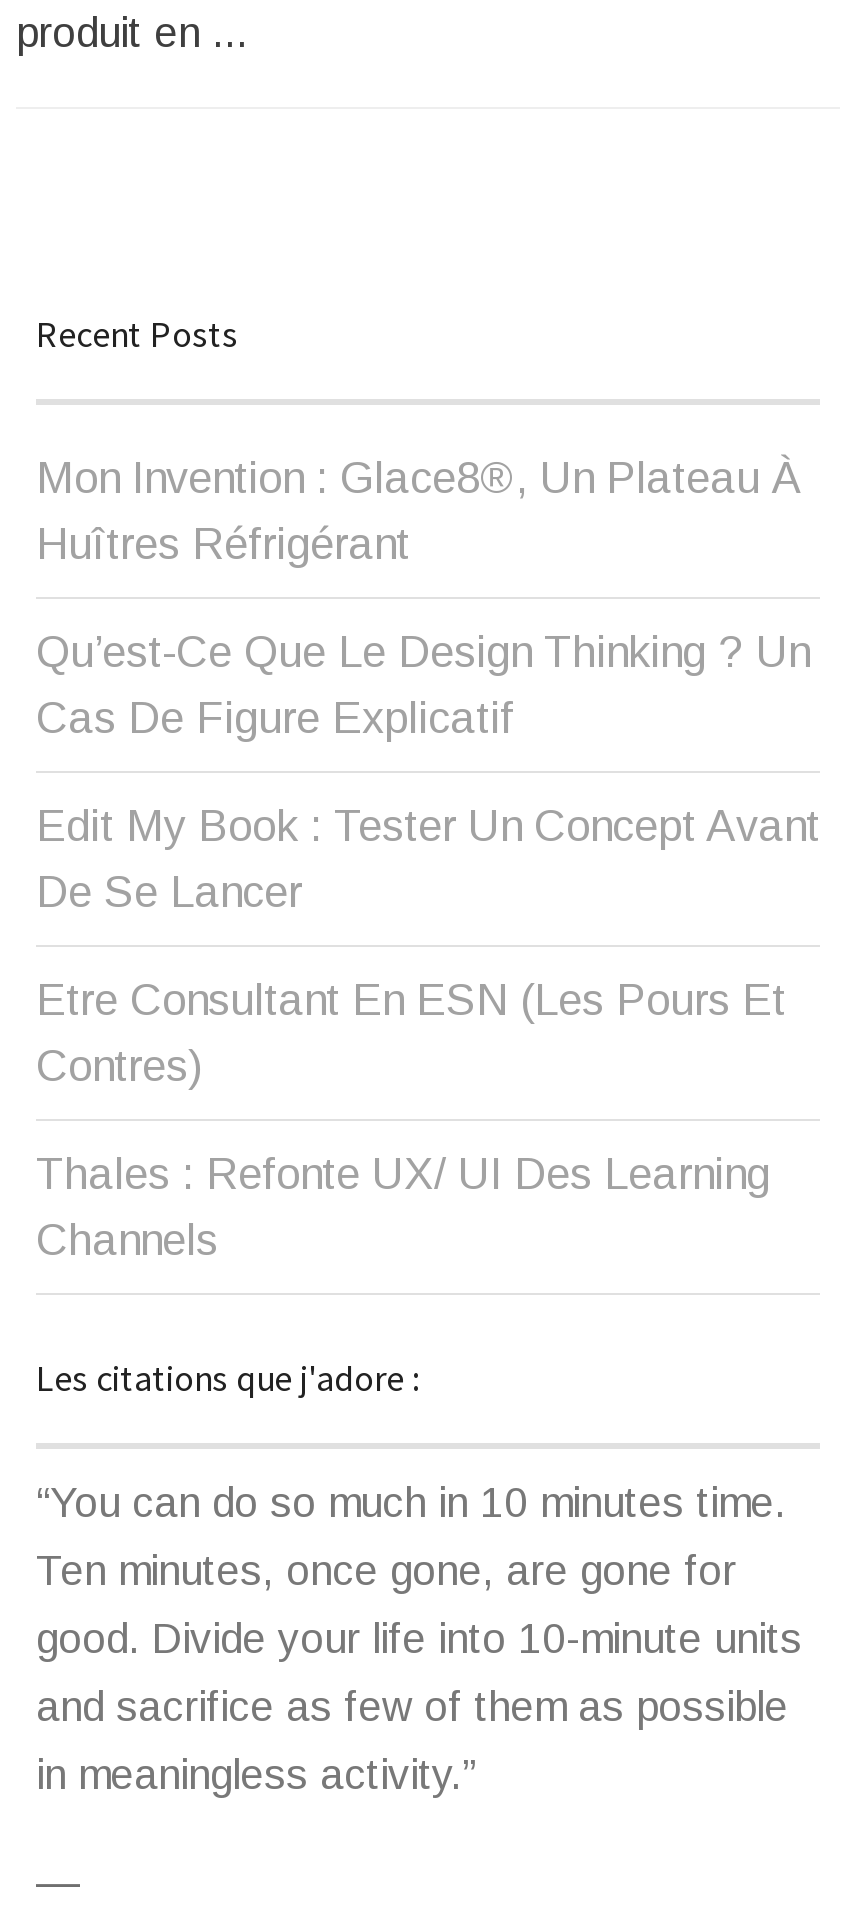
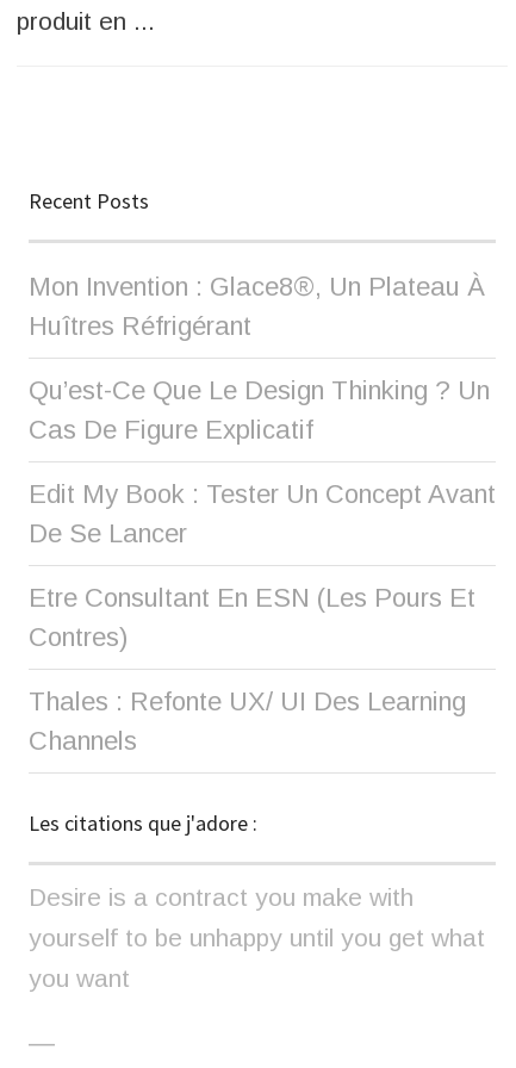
- “You can do so much in 10 minutes time.
- Ten minutes, once gone, are gone for
- good. Divide your life into 10-minute units
- and sacrifice as few of them as possible
- in meaningless activity.”
+ Desire is a contract you make with
+ yourself to be unhappy until you get what
+ you want
